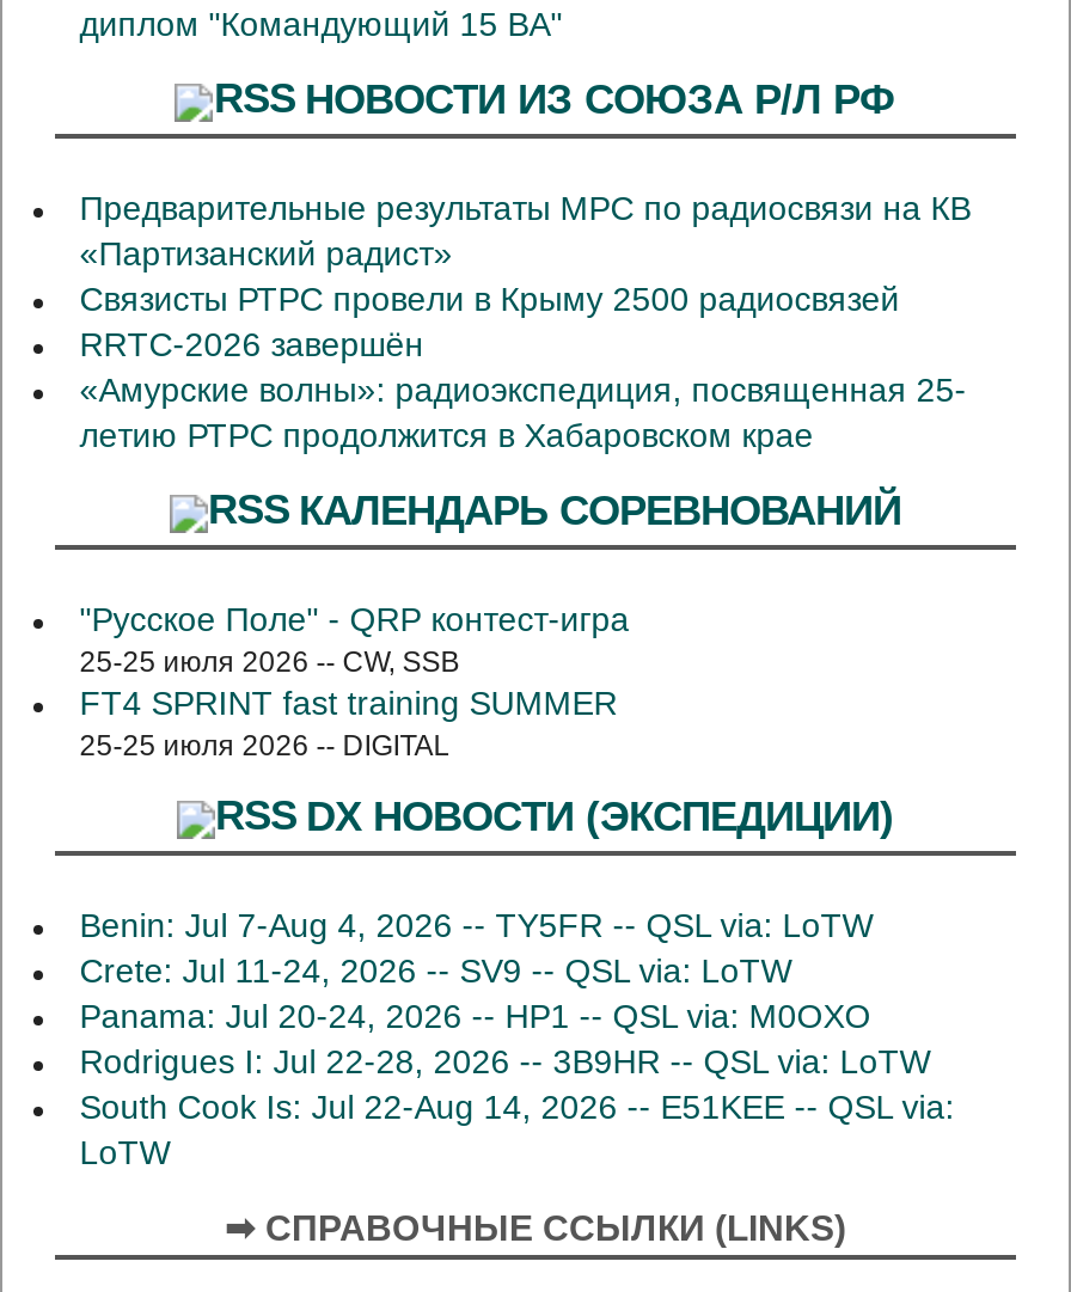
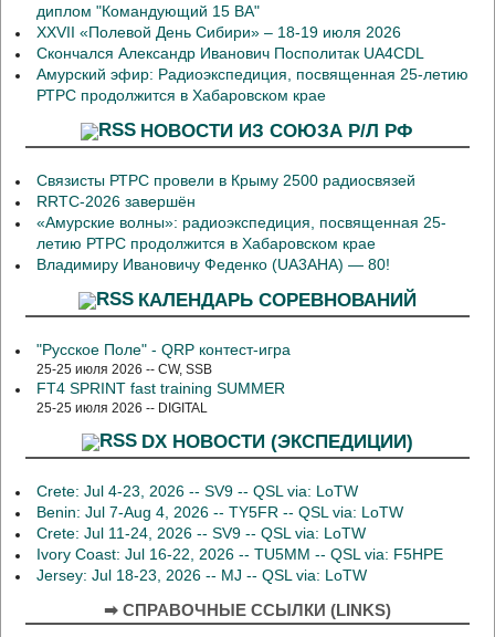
+ XXVII «Полевой День Сибири» – 18-19 июля 2026
+ Скончался Александр Иванович Посполитак UA4CDL
+ Амурский эфир: Радиоэкспедиция, посвященная 25-летию
+ РТРС продолжится в Хабаровском крае

moved down: НОВОСТИ ИЗ СОЮЗА Р/Л РФ

- Предварительные результаты МРС по радиосвязи на КВ
- «Партизанский радист»

+ Владимиру Ивановичу Феденко (UA3AHA) — 80!

moved down: КАЛЕНДАРЬ СОРЕВНОВАНИЙ | "Русское Поле" - QRP контест-игра | 25-25 июля 2026 -- CW, SSB | FT4 SPRINT fast training SUMMER | 25-25 июля 2026 -- DIGITAL | DX НОВОСТИ (ЭКСПЕДИЦИИ)

+ Crete: Jul 4-23, 2026 -- SV9 -- QSL via: LoTW

moved down: Benin: Jul 7-Aug 4, 2026 -- TY5FR -- QSL via: LoTW | Crete: Jul 11-24, 2026 -- SV9 -- QSL via: LoTW

- Panama: Jul 20-24, 2026 -- HP1 -- QSL via: M0OXO
- Rodrigues I: Jul 22-28, 2026 -- 3B9HR -- QSL via: LoTW
- South Cook Is: Jul 22-Aug 14, 2026 -- E51KEE -- QSL via:
- LoTW
+ Ivory Coast: Jul 16-22, 2026 -- TU5MM -- QSL via: F5HPE
+ Jersey: Jul 18-23, 2026 -- MJ -- QSL via: LoTW
